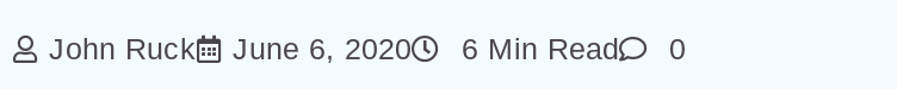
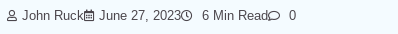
- John Ruck June 6, 2020 6 Min Read 0
+ John Ruck June 27, 2023 6 Min Read 0
